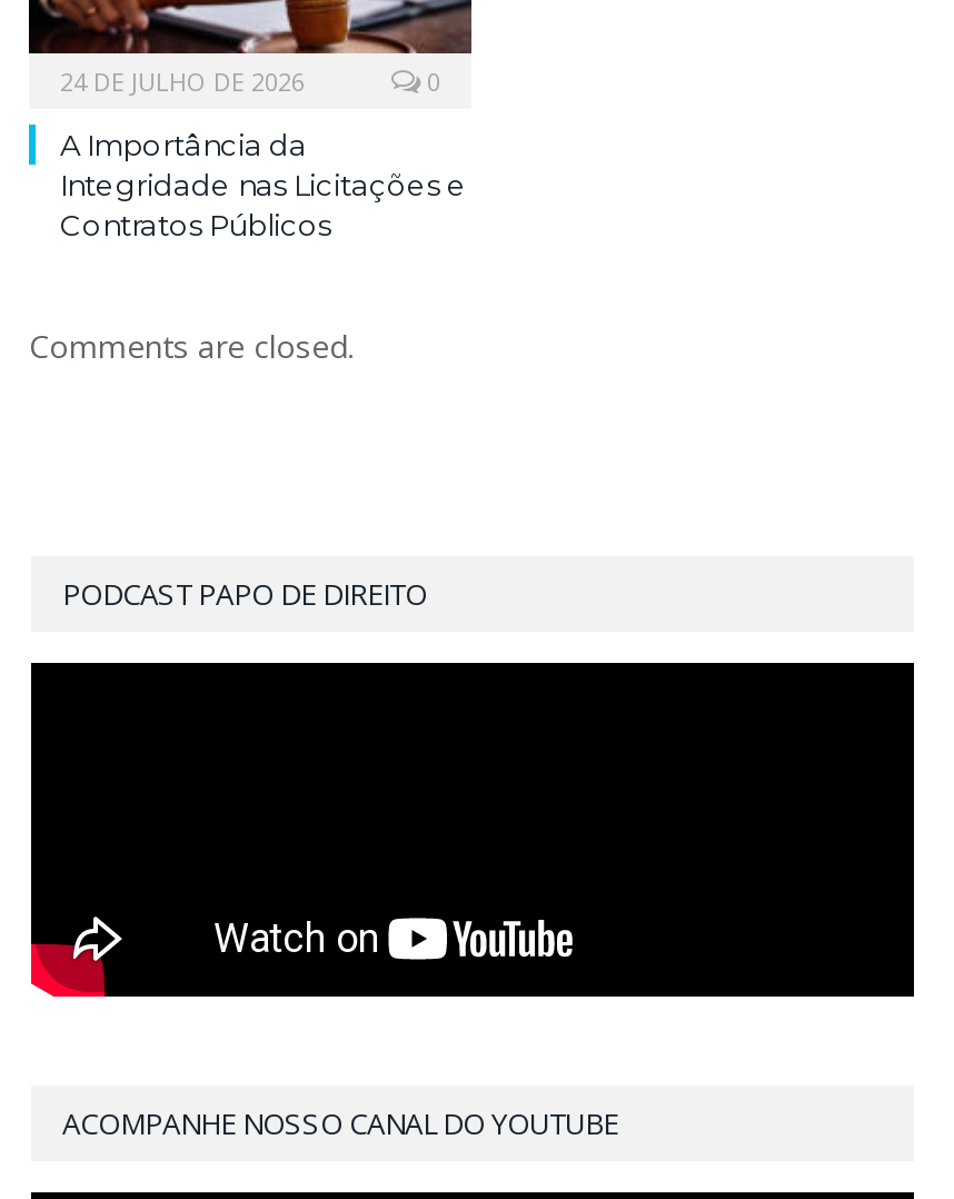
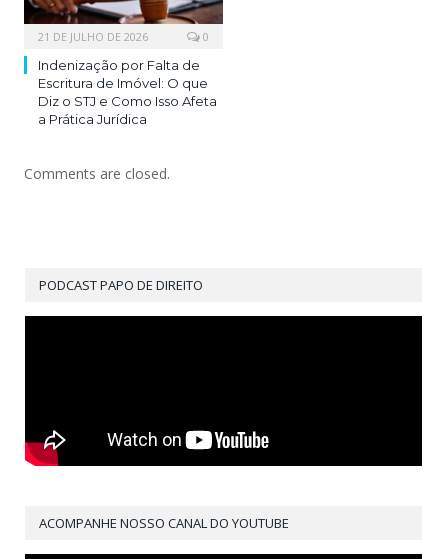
- 24 DE JULHO DE 2026
+ 21 DE JULHO DE 2026

- A Importância da
- Integridade nas Licitações e
- Contratos Públicos
+ Indenização por Falta de
+ Escritura de Imóvel: O que
+ Diz o STJ e Como Isso Afeta
+ a Prática Jurídica
